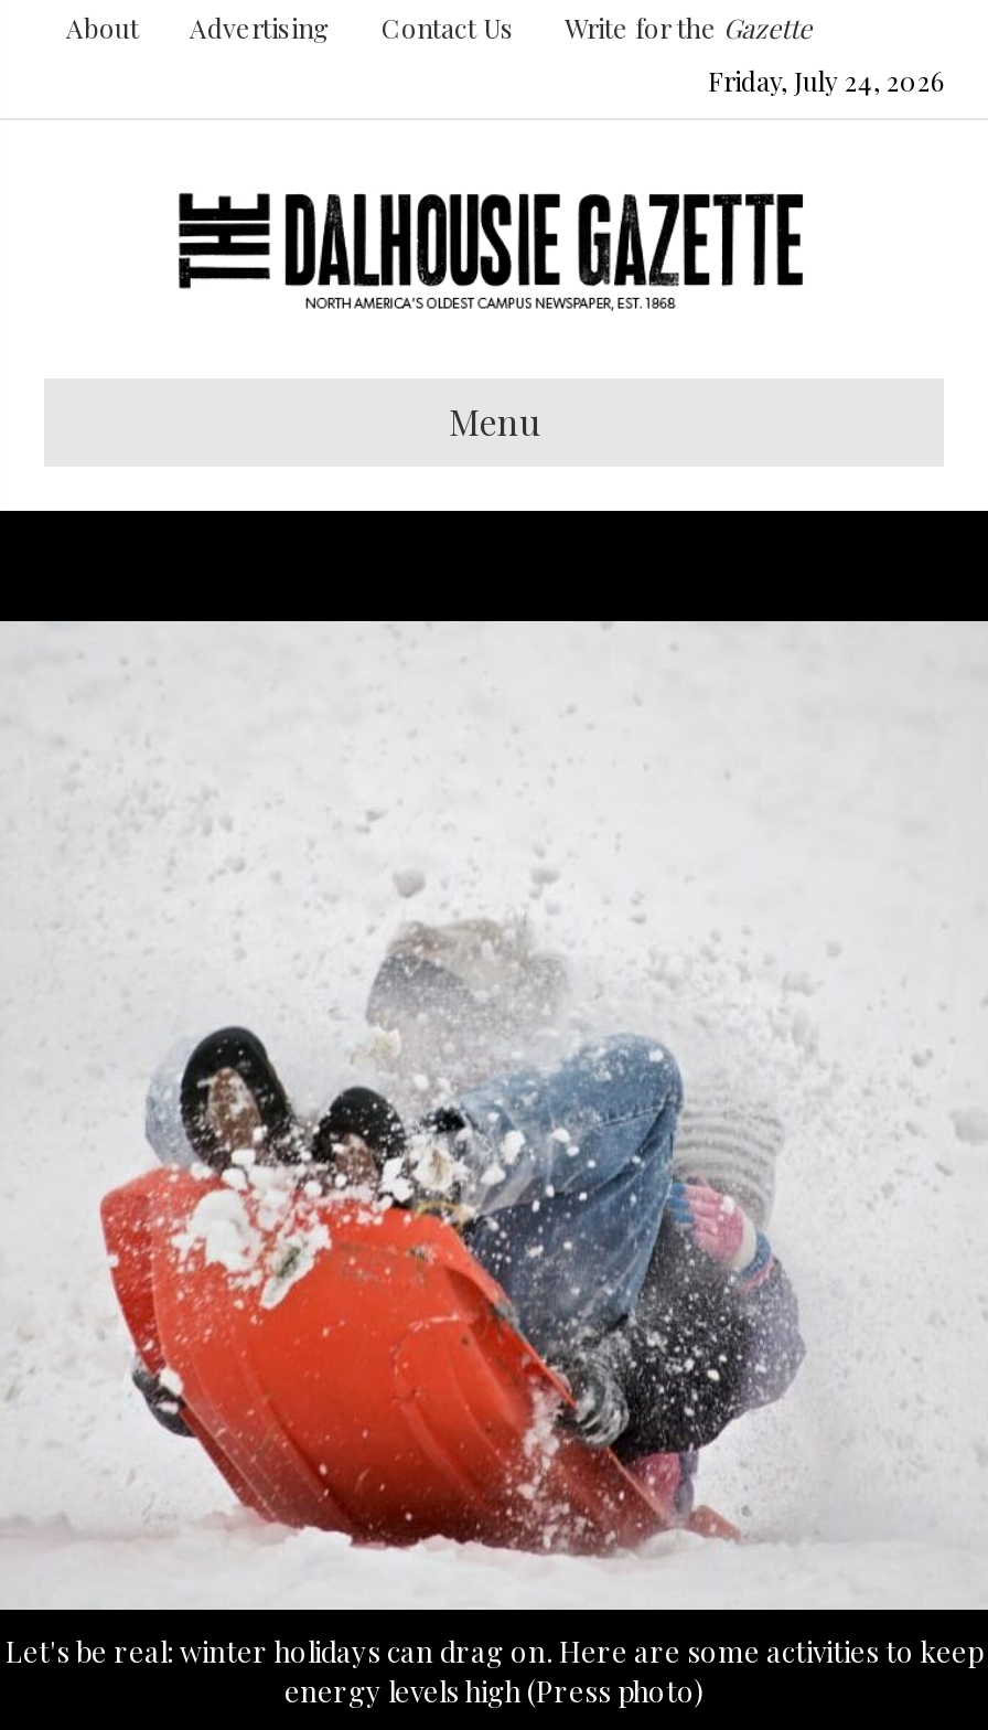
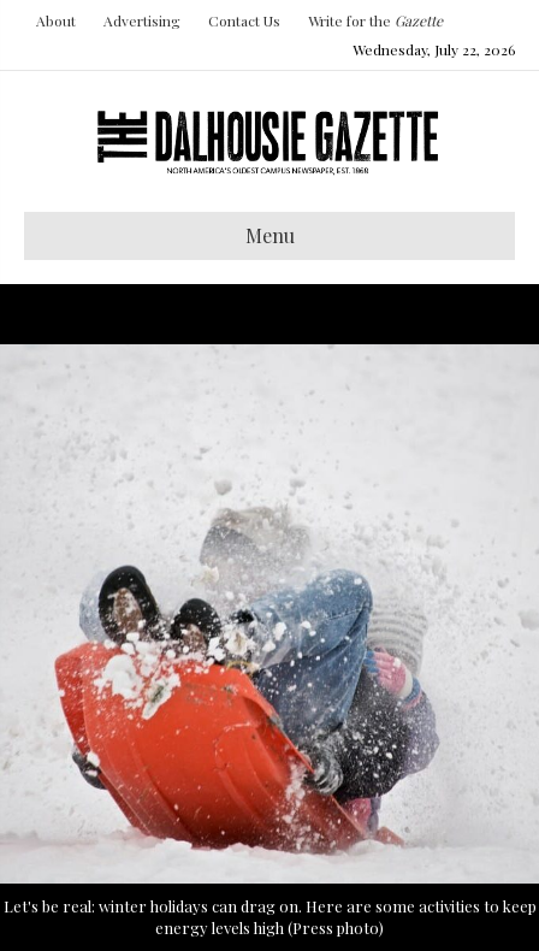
- Friday, July 24, 2026
+ Wednesday, July 22, 2026
